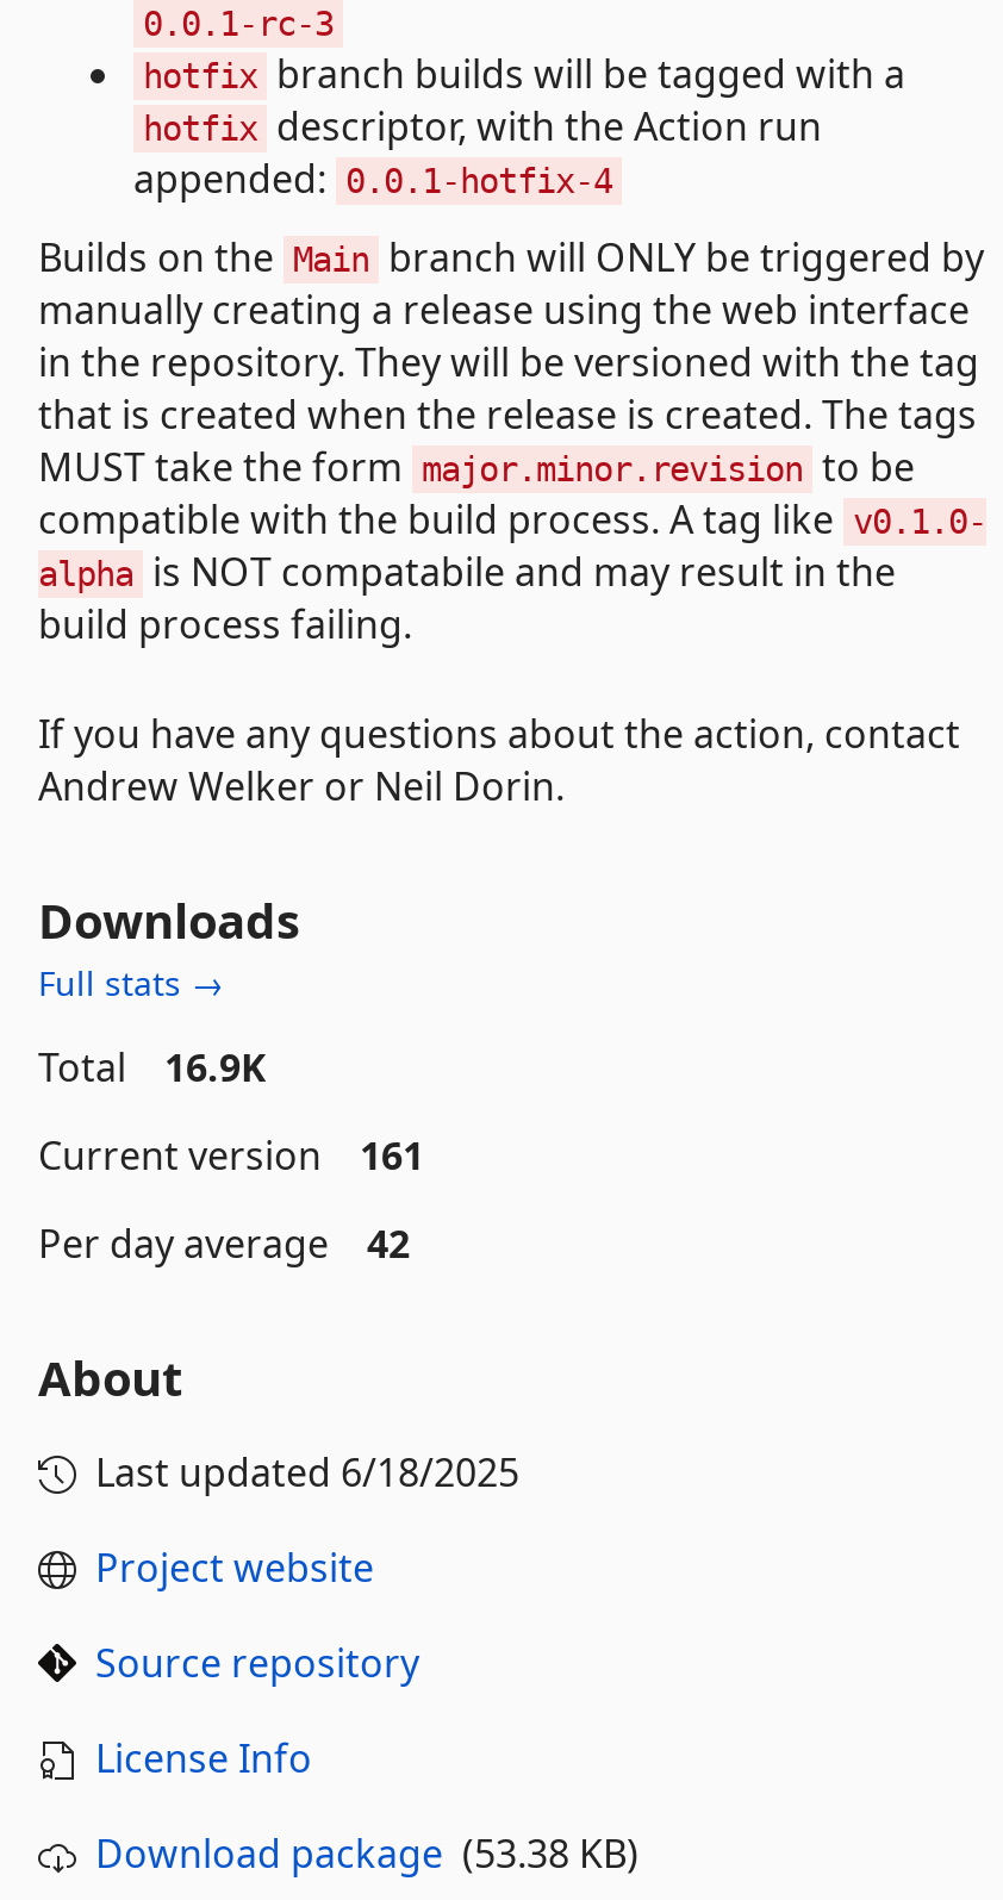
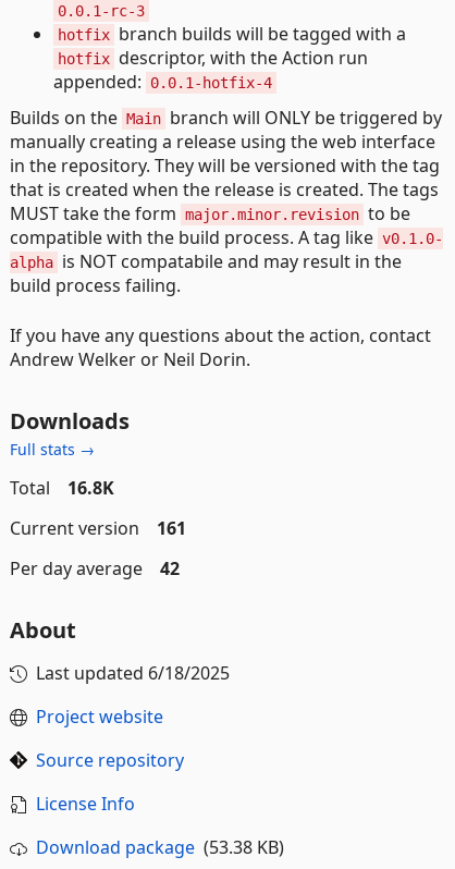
- Total 16.9K
+ Total 16.8K
